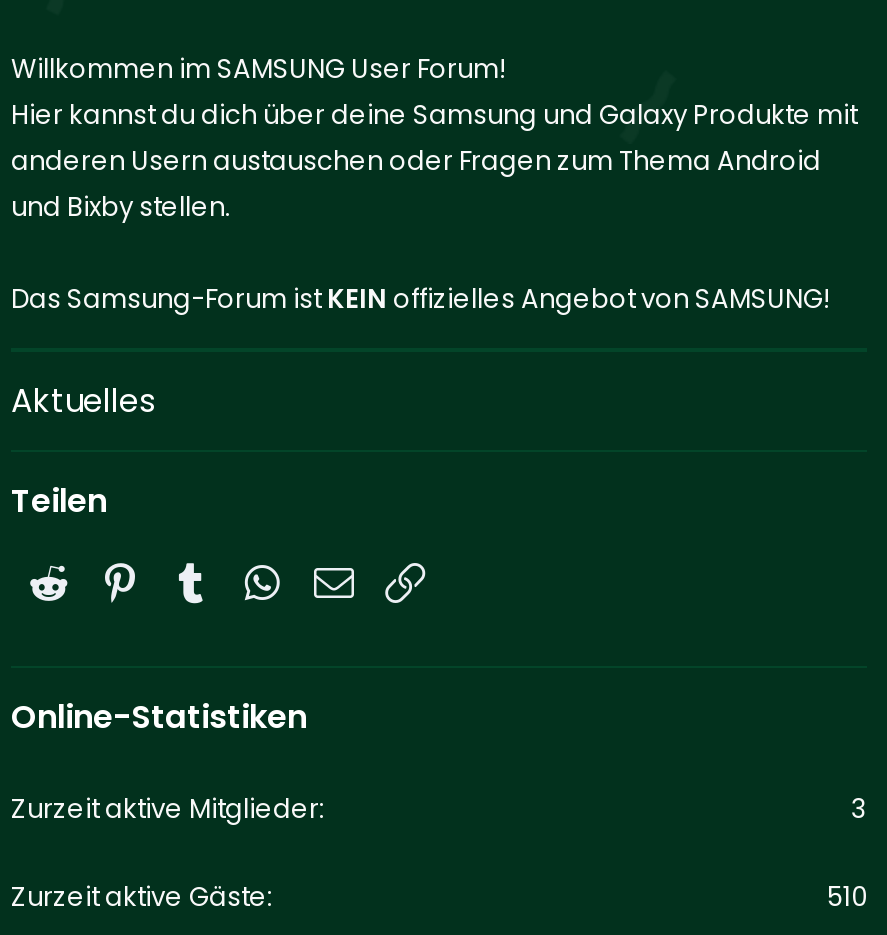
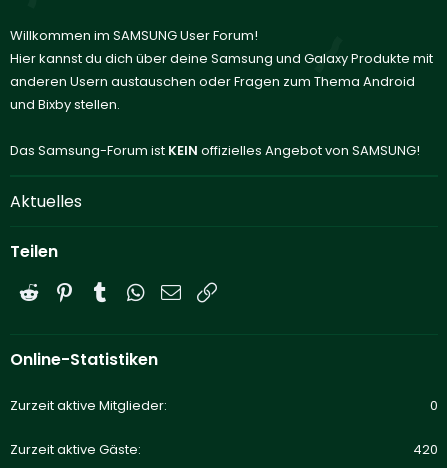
- 3
+ 0

- 510
+ 420
